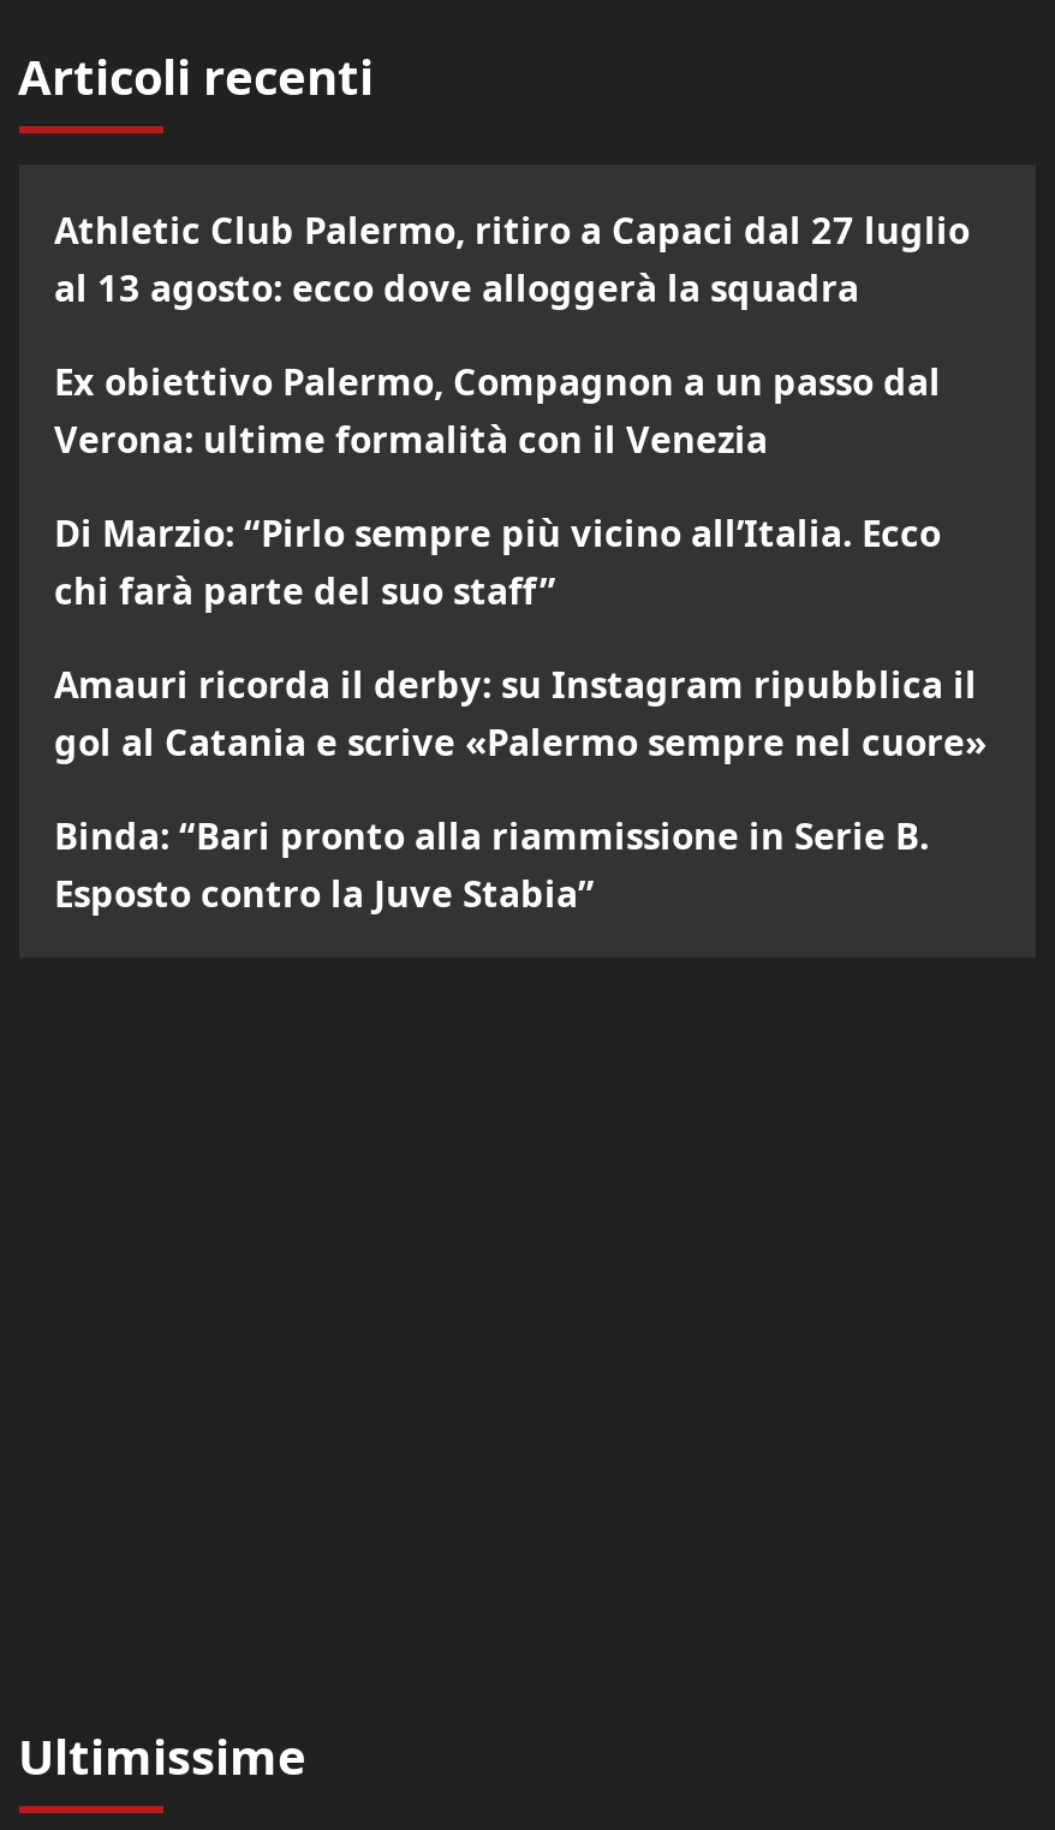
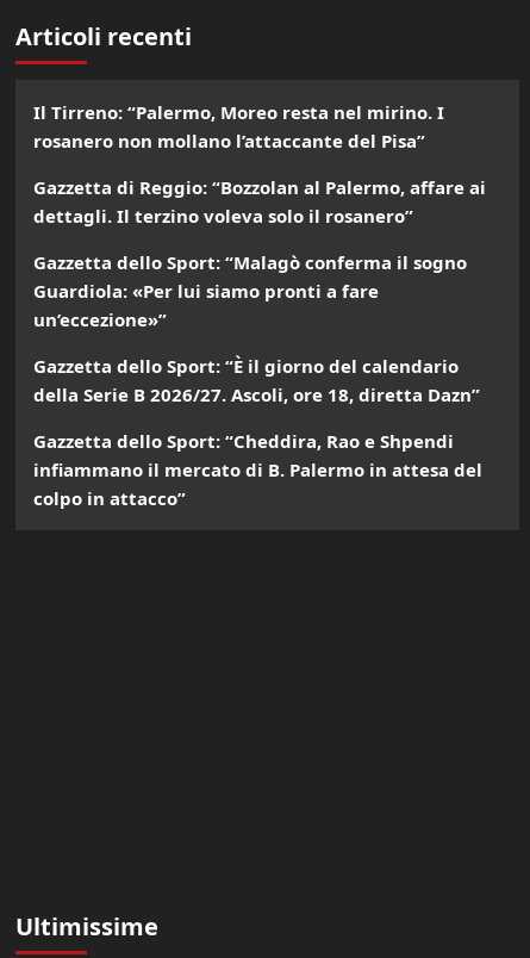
- Athletic Club Palermo, ritiro a Capaci dal 27 luglio
- al 13 agosto: ecco dove alloggerà la squadra
+ Il Tirreno: “Palermo, Moreo resta nel mirino. I
+ rosanero non mollano l’attaccante del Pisa”

- Ex obiettivo Palermo, Compagnon a un passo dal
- Verona: ultime formalità con il Venezia
+ Gazzetta di Reggio: “Bozzolan al Palermo, affare ai
+ dettagli. Il terzino voleva solo il rosanero”

- Di Marzio: “Pirlo sempre più vicino all’Italia. Ecco
- chi farà parte del suo staff”
+ Gazzetta dello Sport: “Malagò conferma il sogno
+ Guardiola: «Per lui siamo pronti a fare
+ un’eccezione»”

- Amauri ricorda il derby: su Instagram ripubblica il
- gol al Catania e scrive «Palermo sempre nel cuore»
+ Gazzetta dello Sport: “È il giorno del calendario
+ della Serie B 2026/27. Ascoli, ore 18, diretta Dazn”

- Binda: “Bari pronto alla riammissione in Serie B.
- Esposto contro la Juve Stabia”
+ Gazzetta dello Sport: “Cheddira, Rao e Shpendi
+ infiammano il mercato di B. Palermo in attesa del
+ colpo in attacco”
